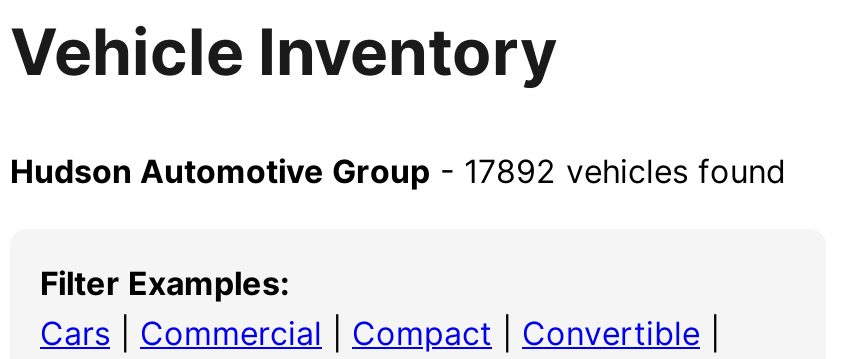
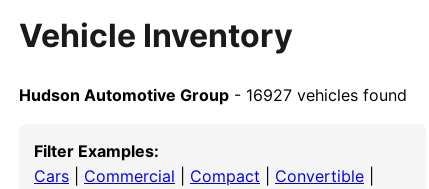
- Hudson Automotive Group - 17892 vehicles found
+ Hudson Automotive Group - 16927 vehicles found
